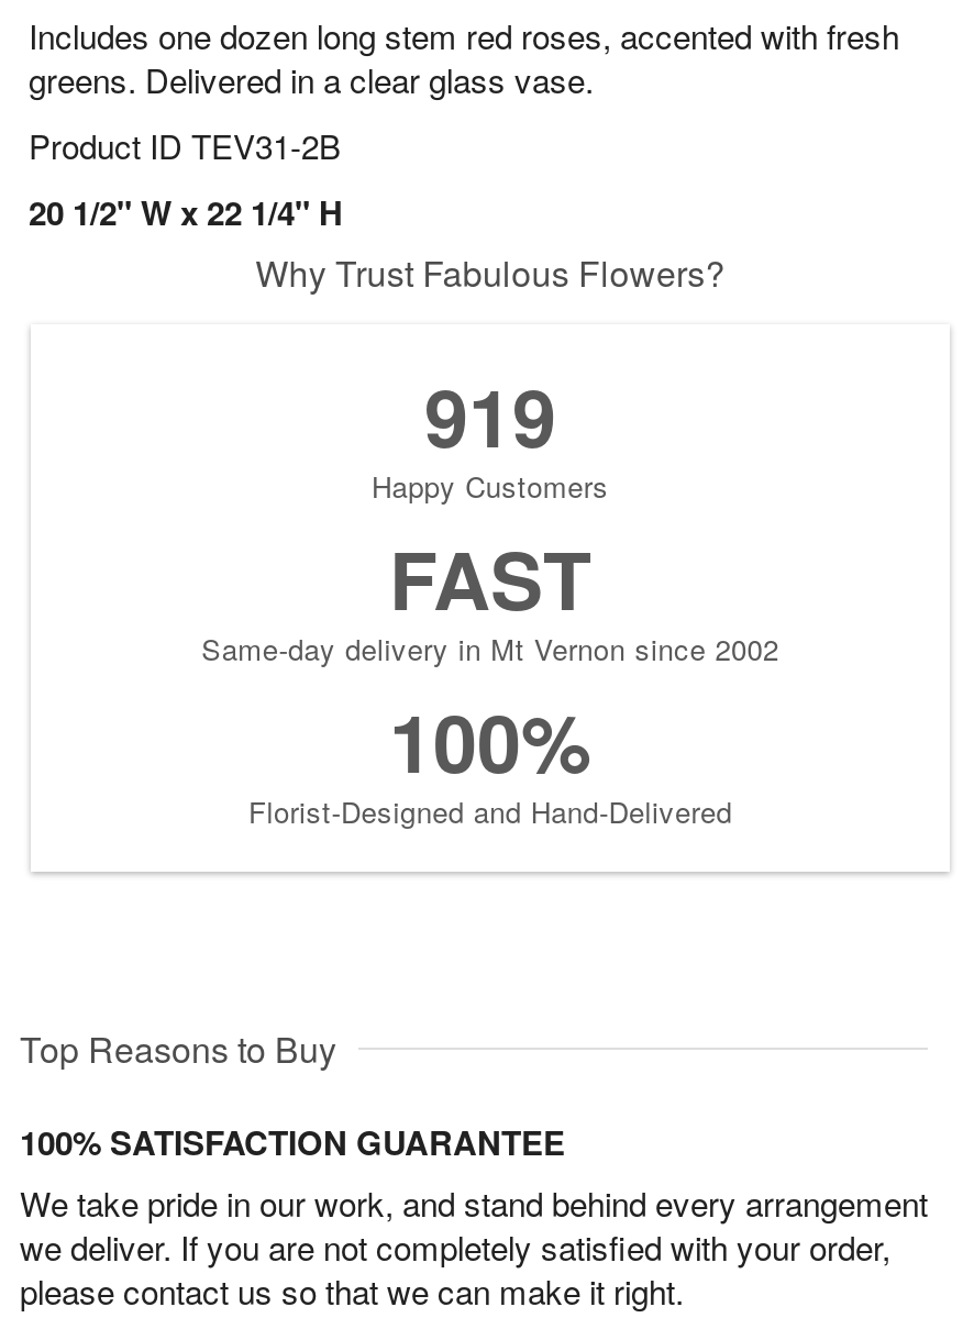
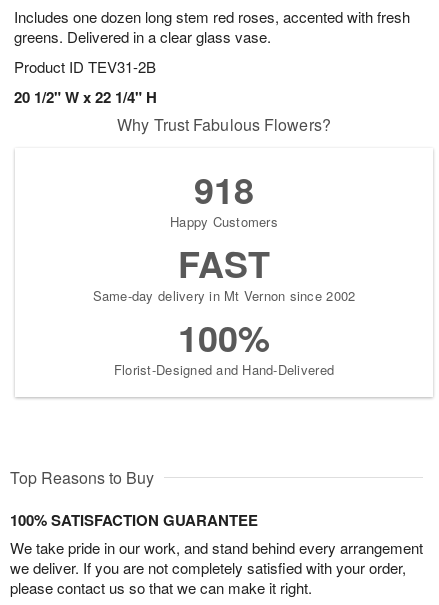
- 919
+ 918
